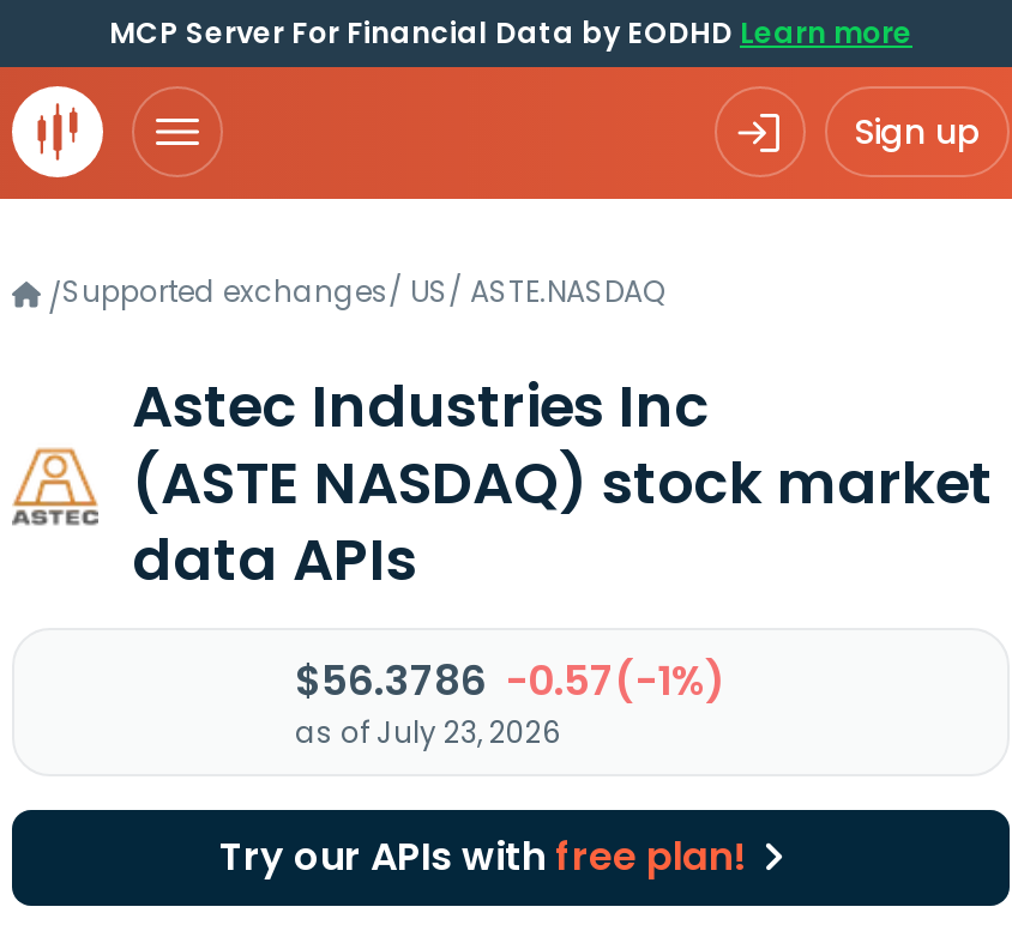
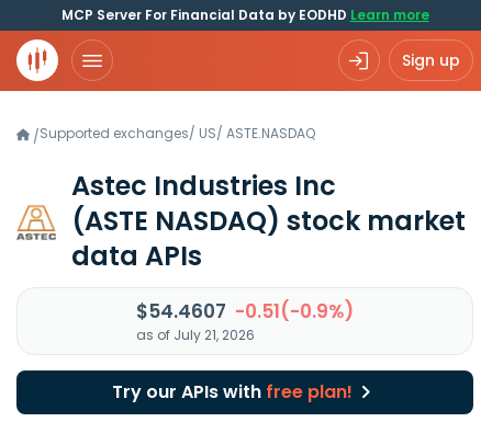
- $56.3786 -0.57(-1%)
+ $54.4607 -0.51(-0.9%)

- as of July 23, 2026
+ as of July 21, 2026
